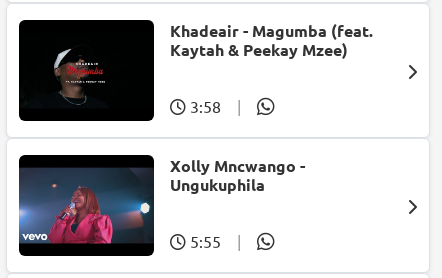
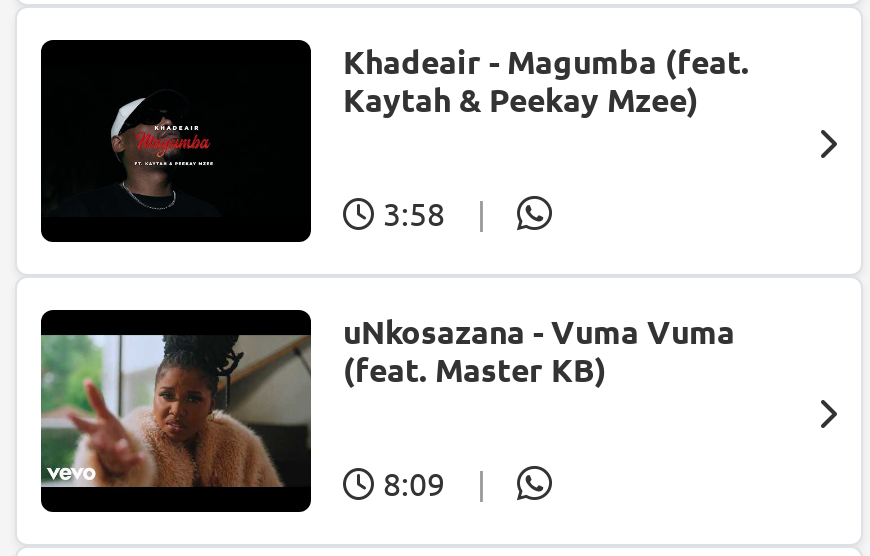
- [image]
- Xolly Mncwango -
- Ungukuphila
+ [image]
+ uNkosazana - Vuma Vuma
+ (feat. Master KB)

- 5:55
+ 8:09
